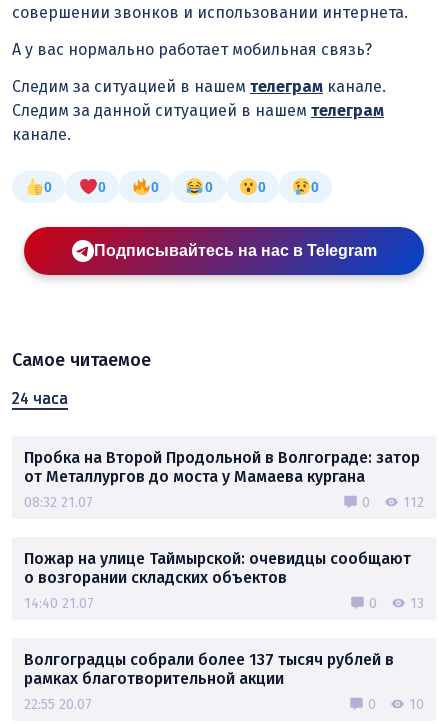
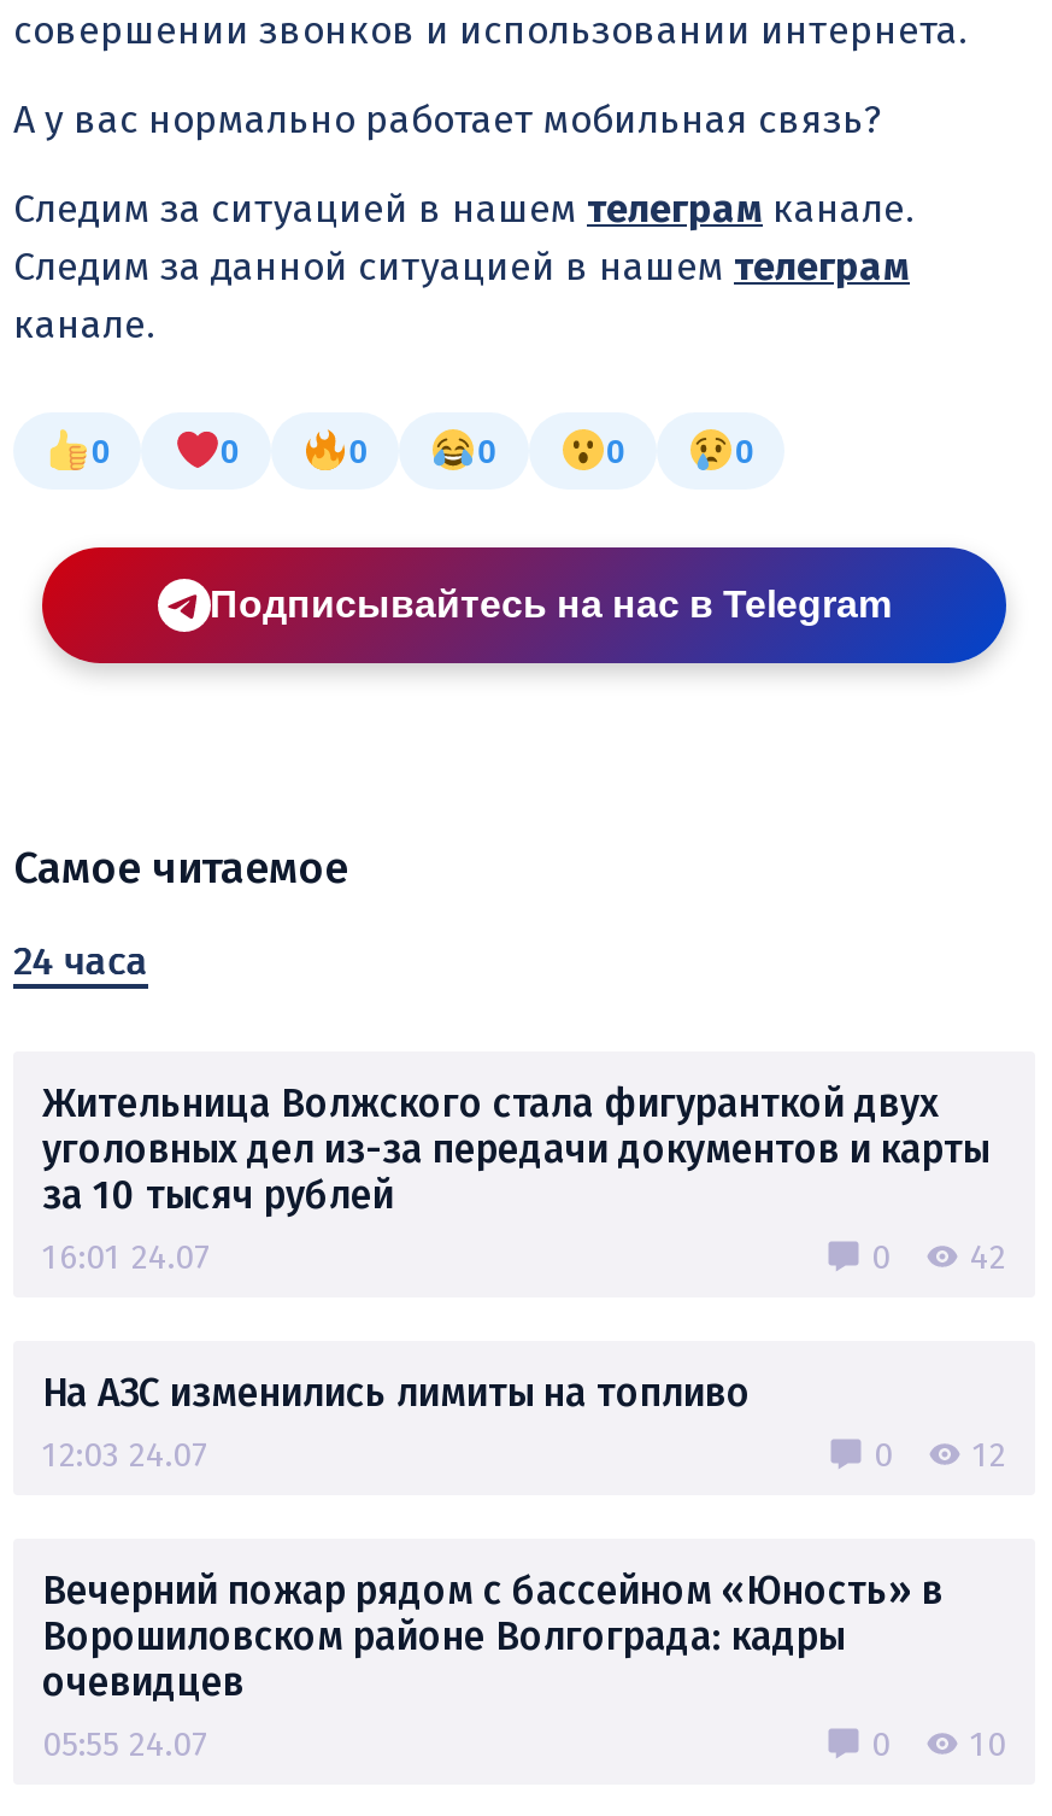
- Пробка на Второй Продольной в Волгограде: затор
- от Металлургов до моста у Мамаева кургана
- 08:32 21.07
+ Жительница Волжского стала фигуранткой двух
+ уголовных дел из-за передачи документов и карты
+ за 10 тысяч рублей
+ 16:01 24.07

- 0 112
+ 0 42

- Пожар на улице Таймырской: очевидцы сообщают
- о возгорании складских объектов
- 14:40 21.07
+ На АЗС изменились лимиты на топливо
+ 12:03 24.07

- 0 13
+ 0 12

- Волгоградцы собрали более 137 тысяч рублей в
- рамках благотворительной акции
- 22:55 20.07
+ Вечерний пожар рядом с бассейном «Юность» в
+ Ворошиловском районе Волгограда: кадры
+ очевидцев
+ 05:55 24.07
